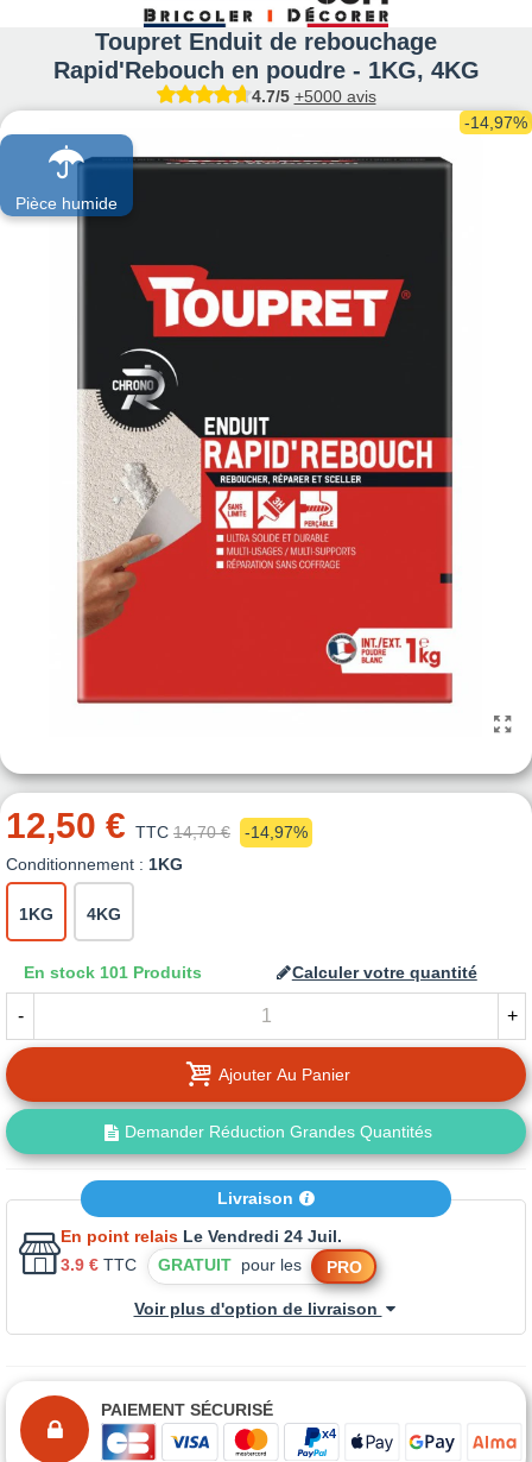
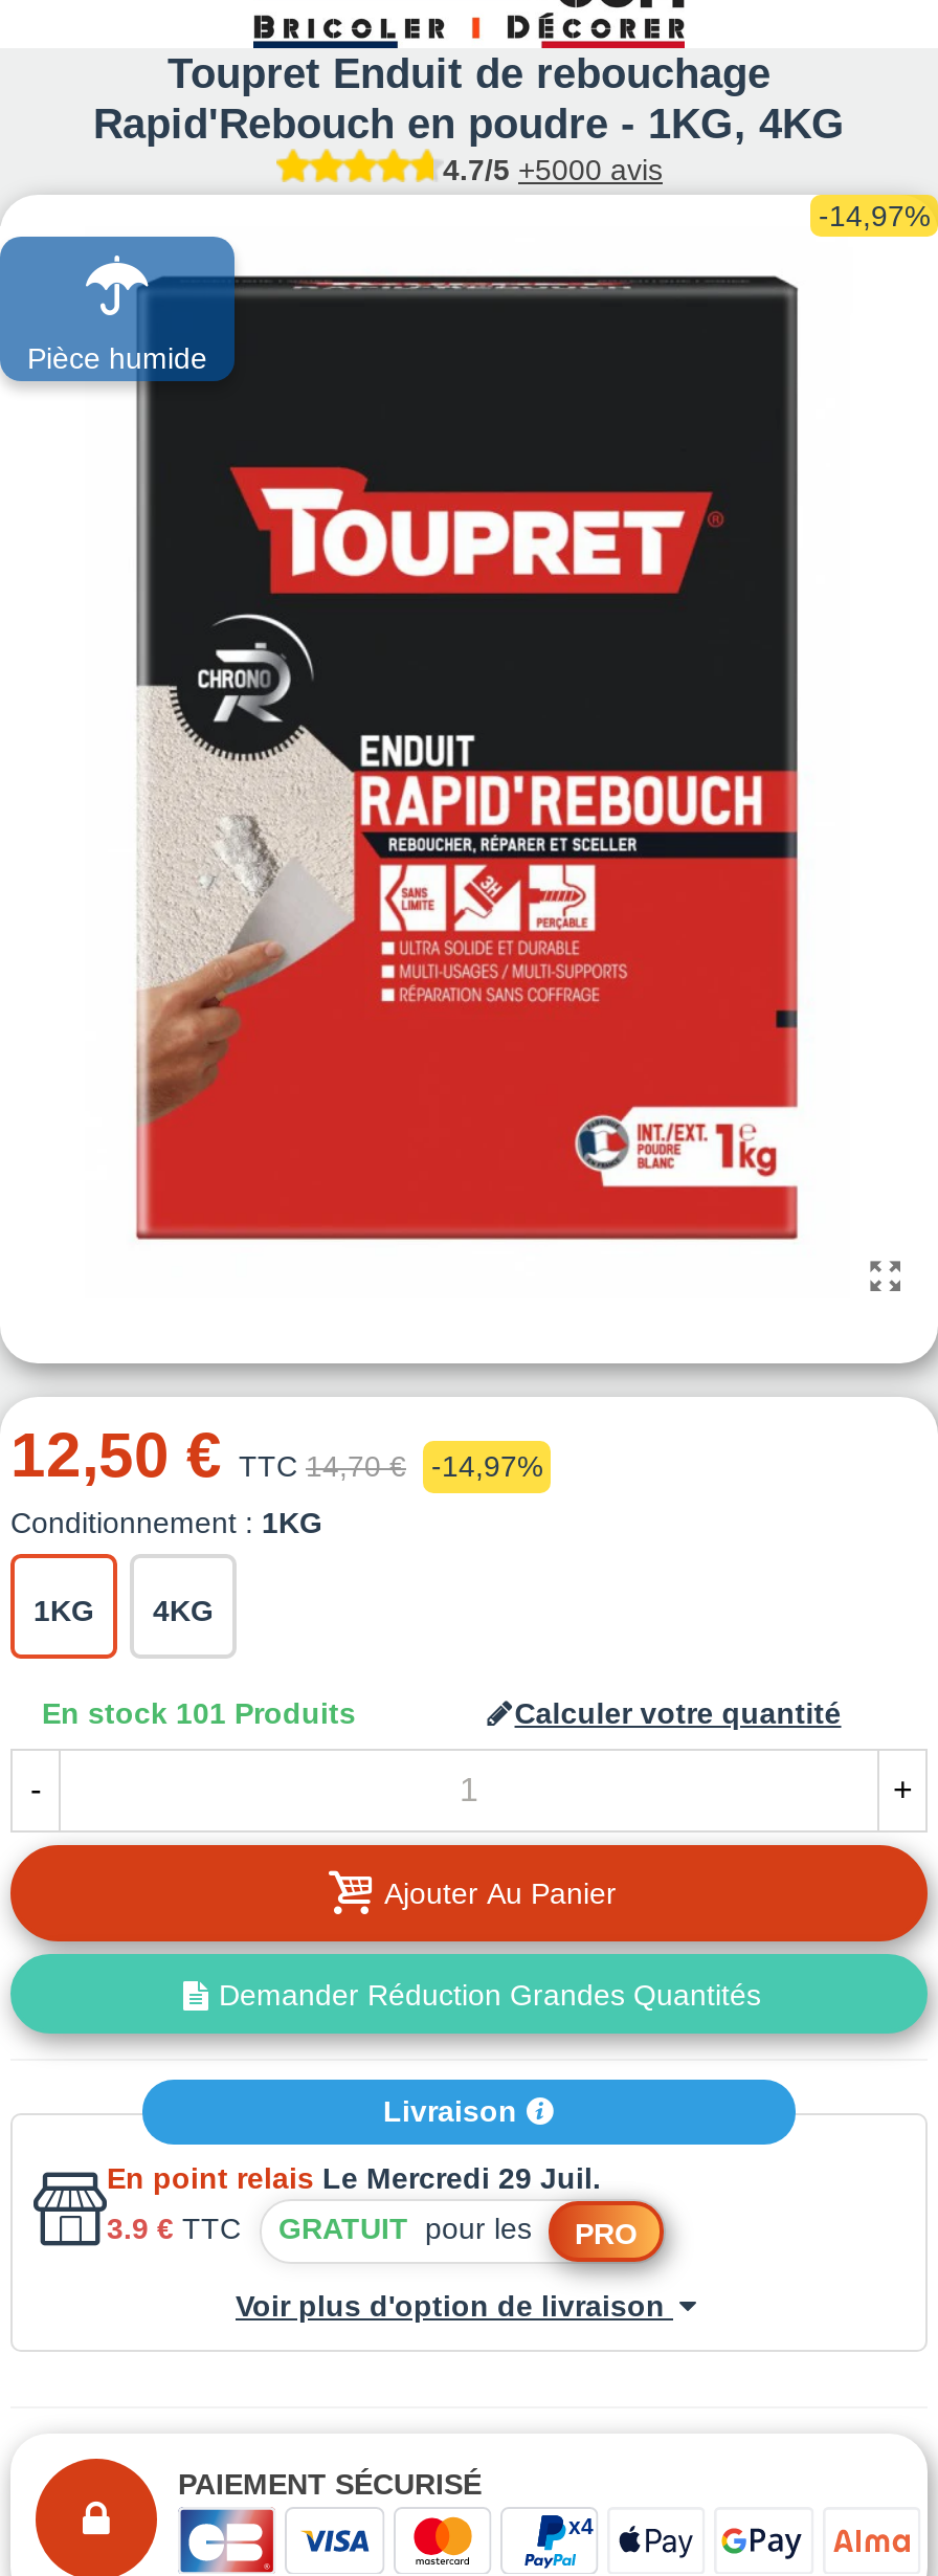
- En point relais Le Vendredi 24 Juil.
+ En point relais Le Mercredi 29 Juil.
